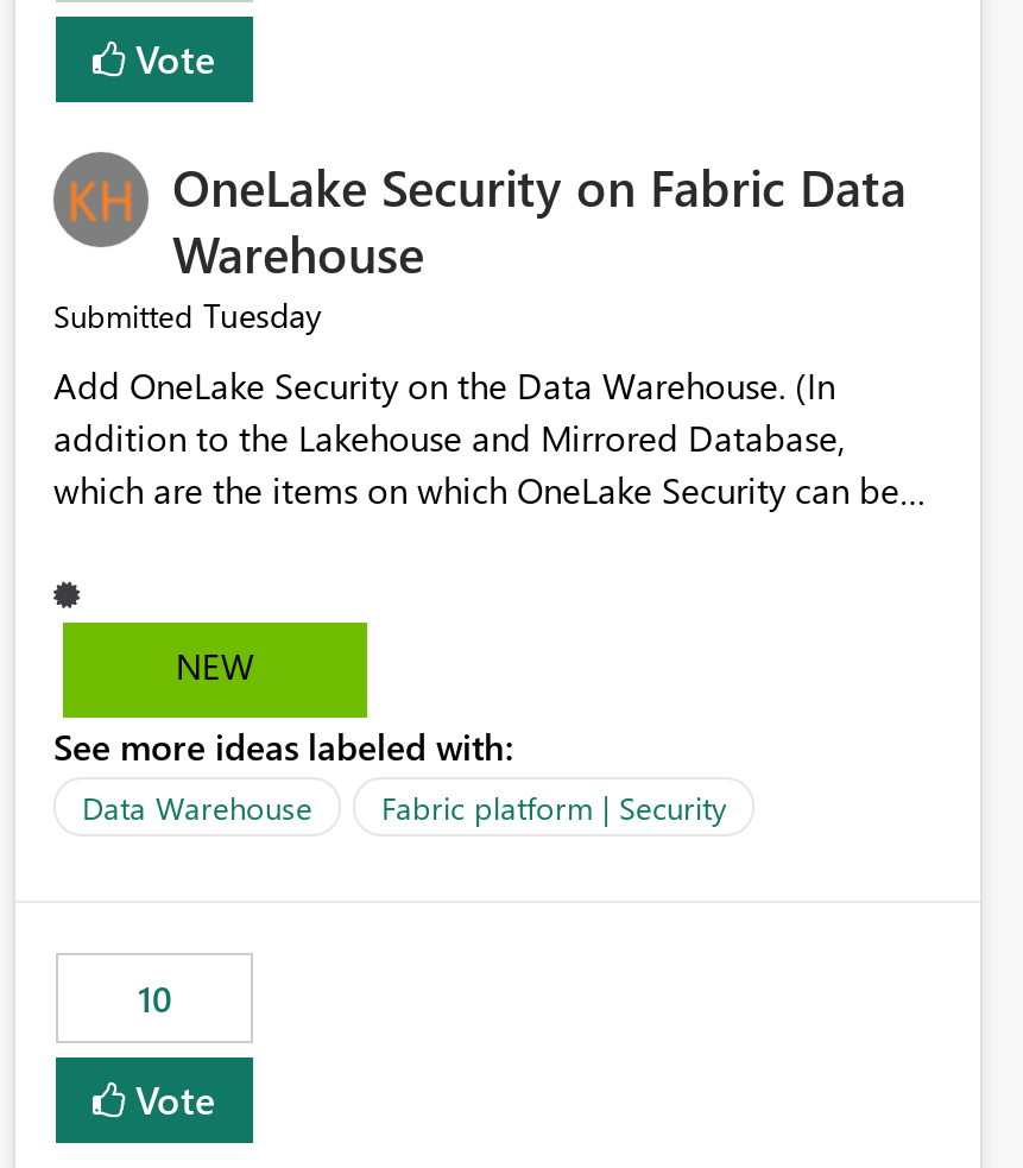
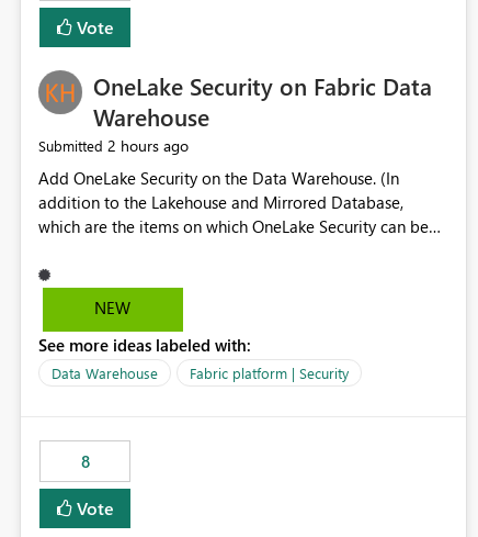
- Submitted Tuesday
+ Submitted 2 hours ago

- 10
+ 8
